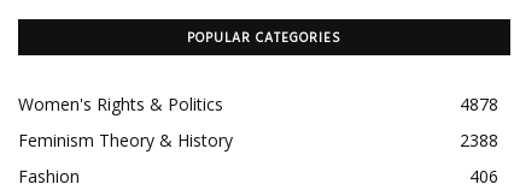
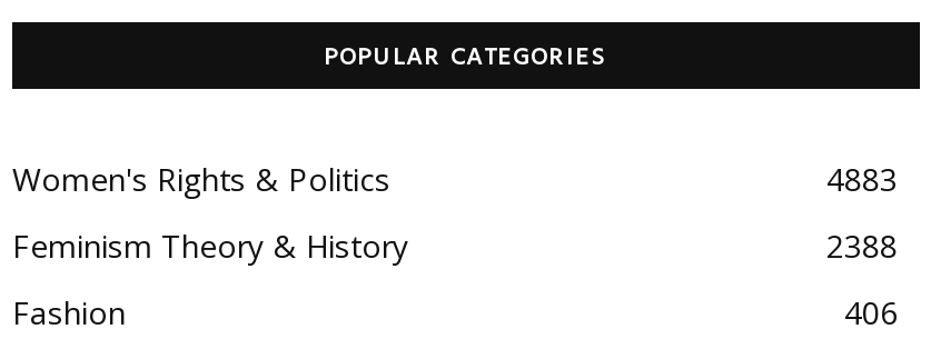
- 4878
+ 4883
